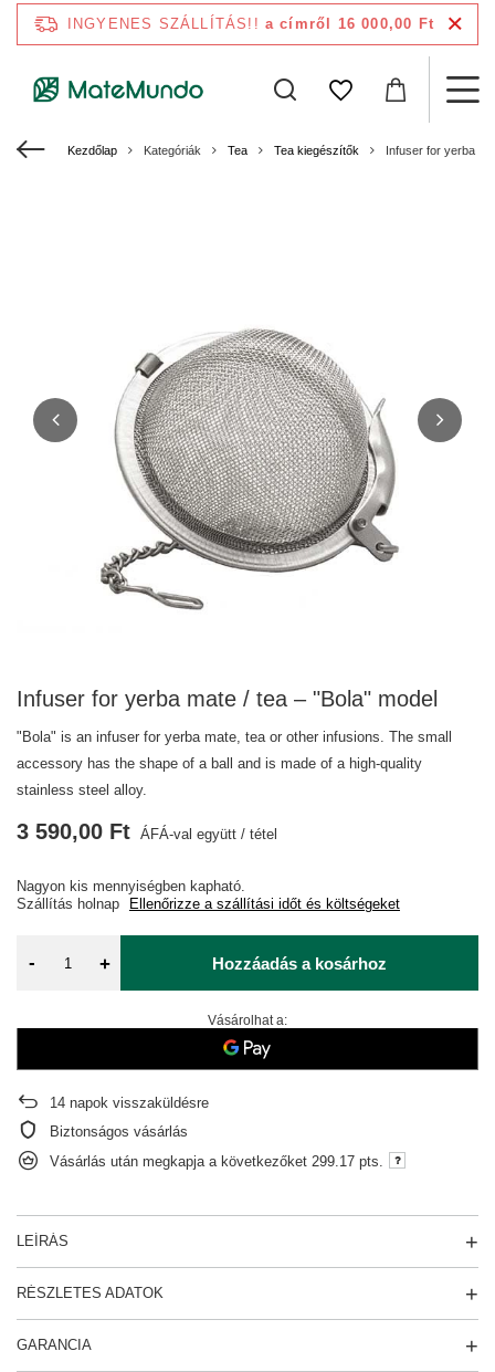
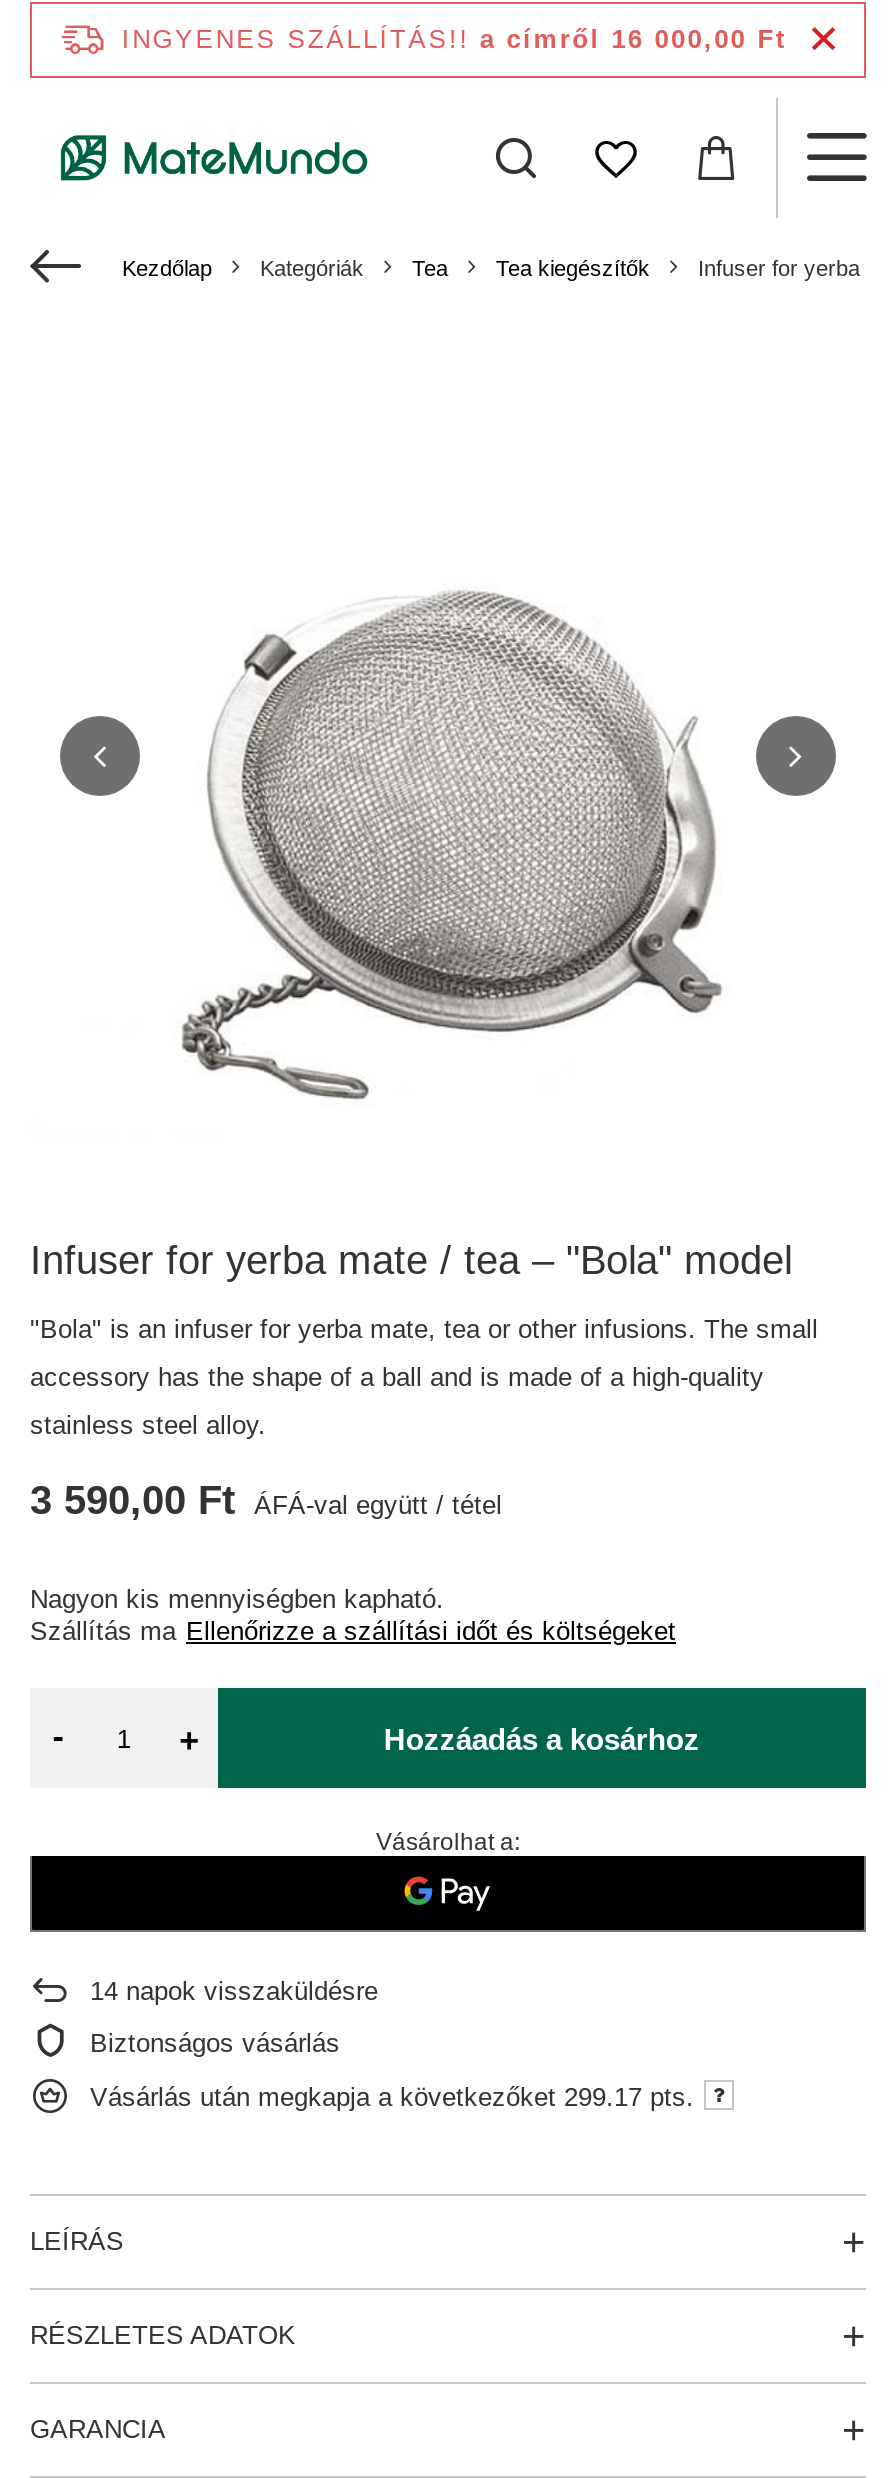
- Szállítás holnap Ellenőrizze a szállítási időt és költségeket
+ Szállítás ma Ellenőrizze a szállítási időt és költségeket
